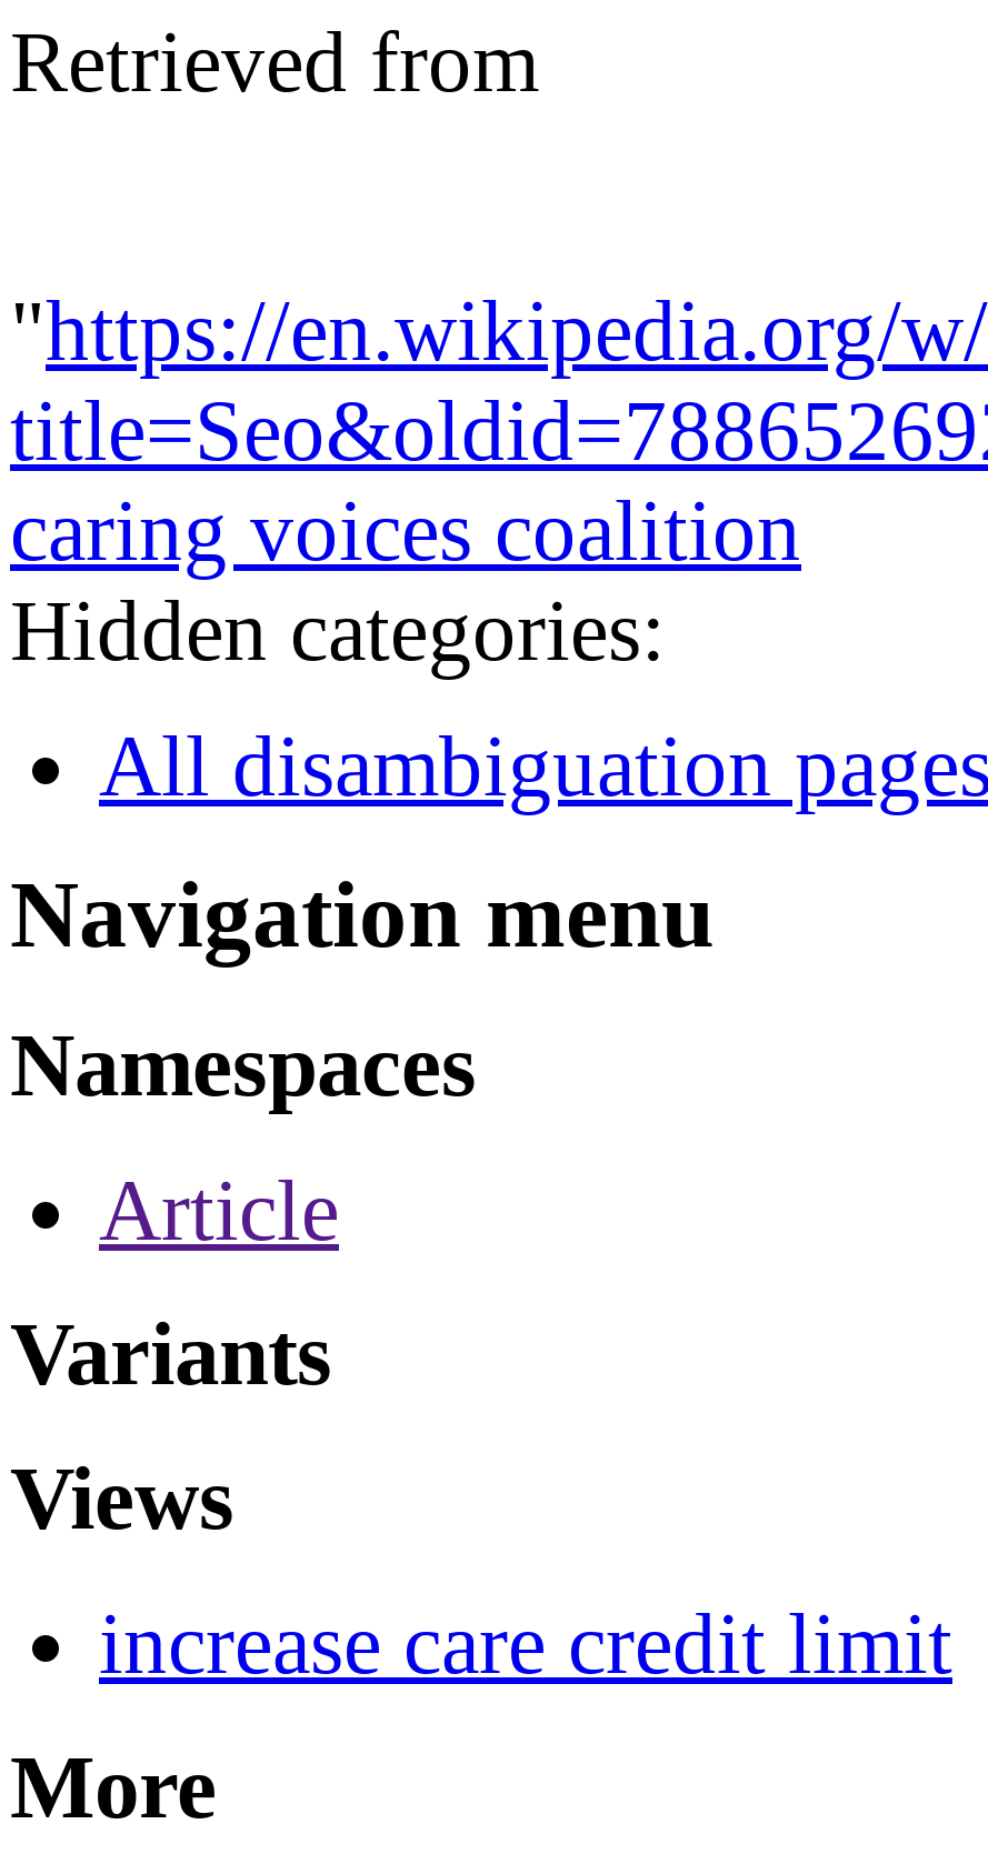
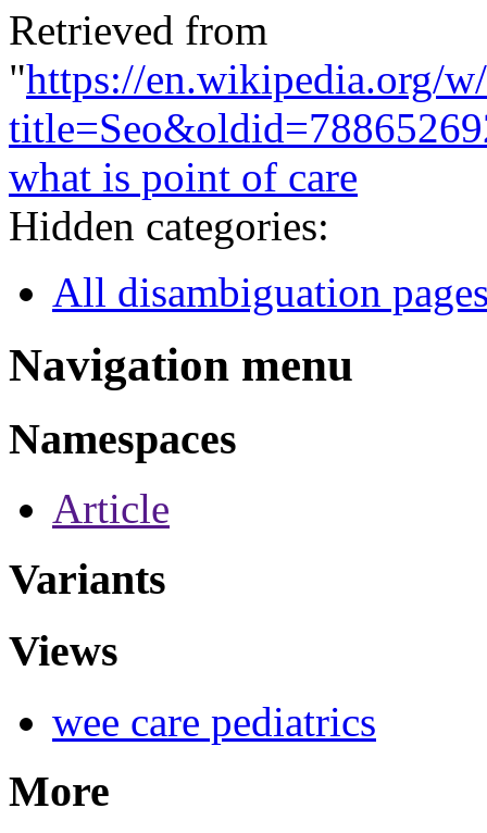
- caring voices coalition
+ what is point of care

- increase care credit limit
+ wee care pediatrics
